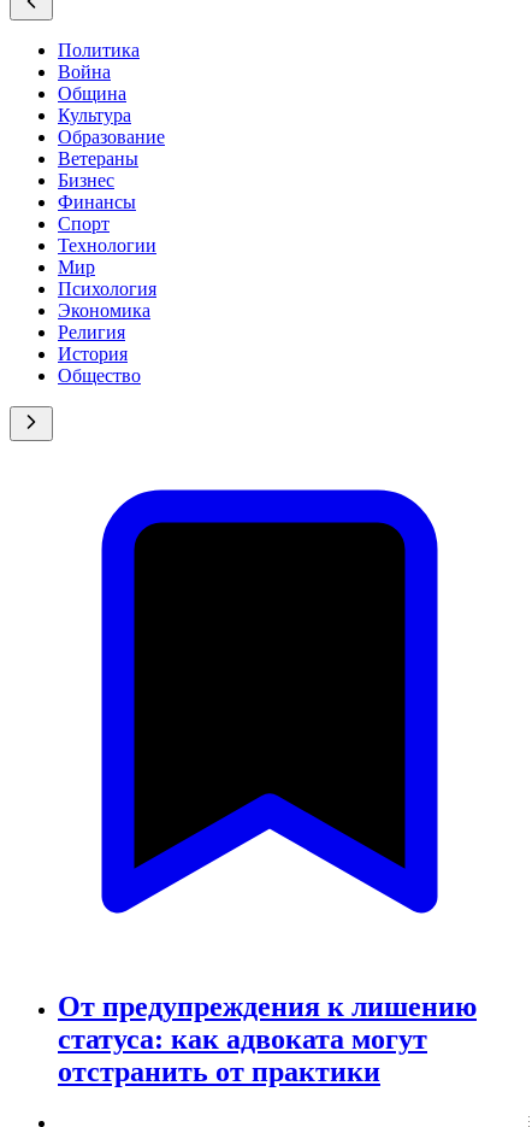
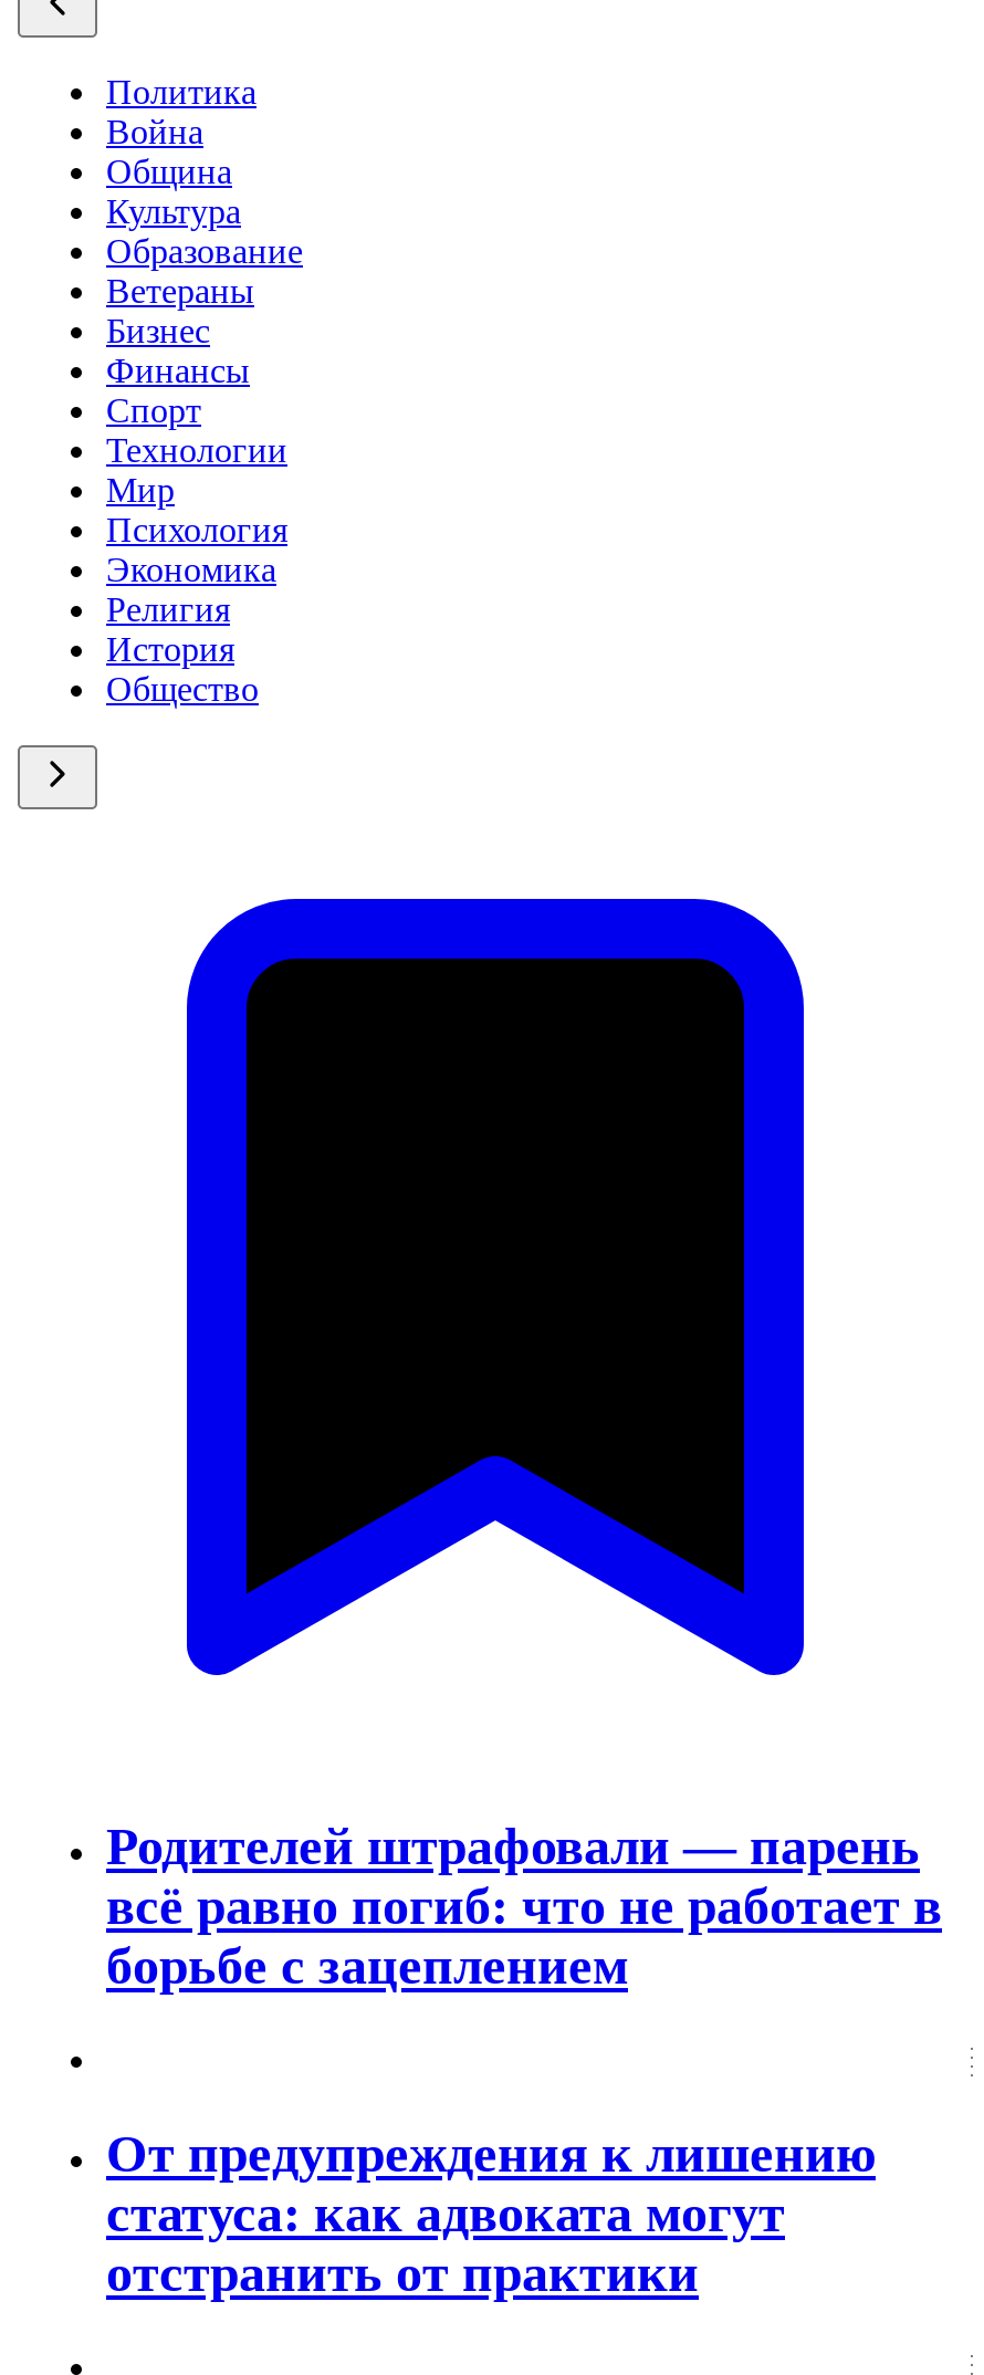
+ Родителей штрафовали — парень
+ всё равно погиб: что не работает в
+ борьбе с зацеплением
